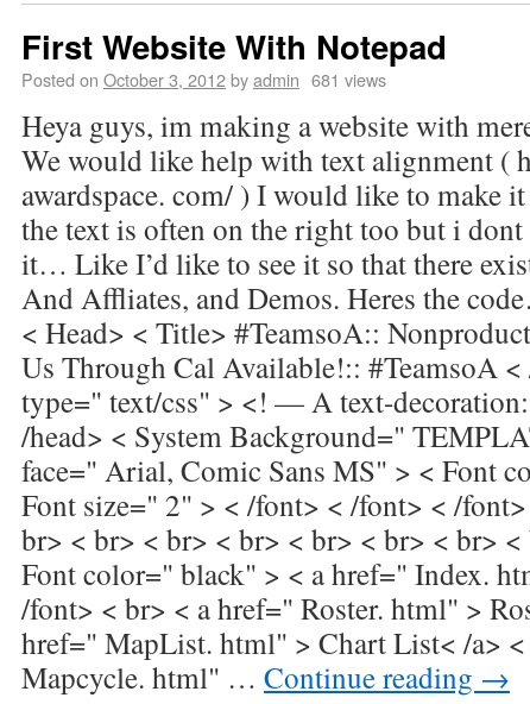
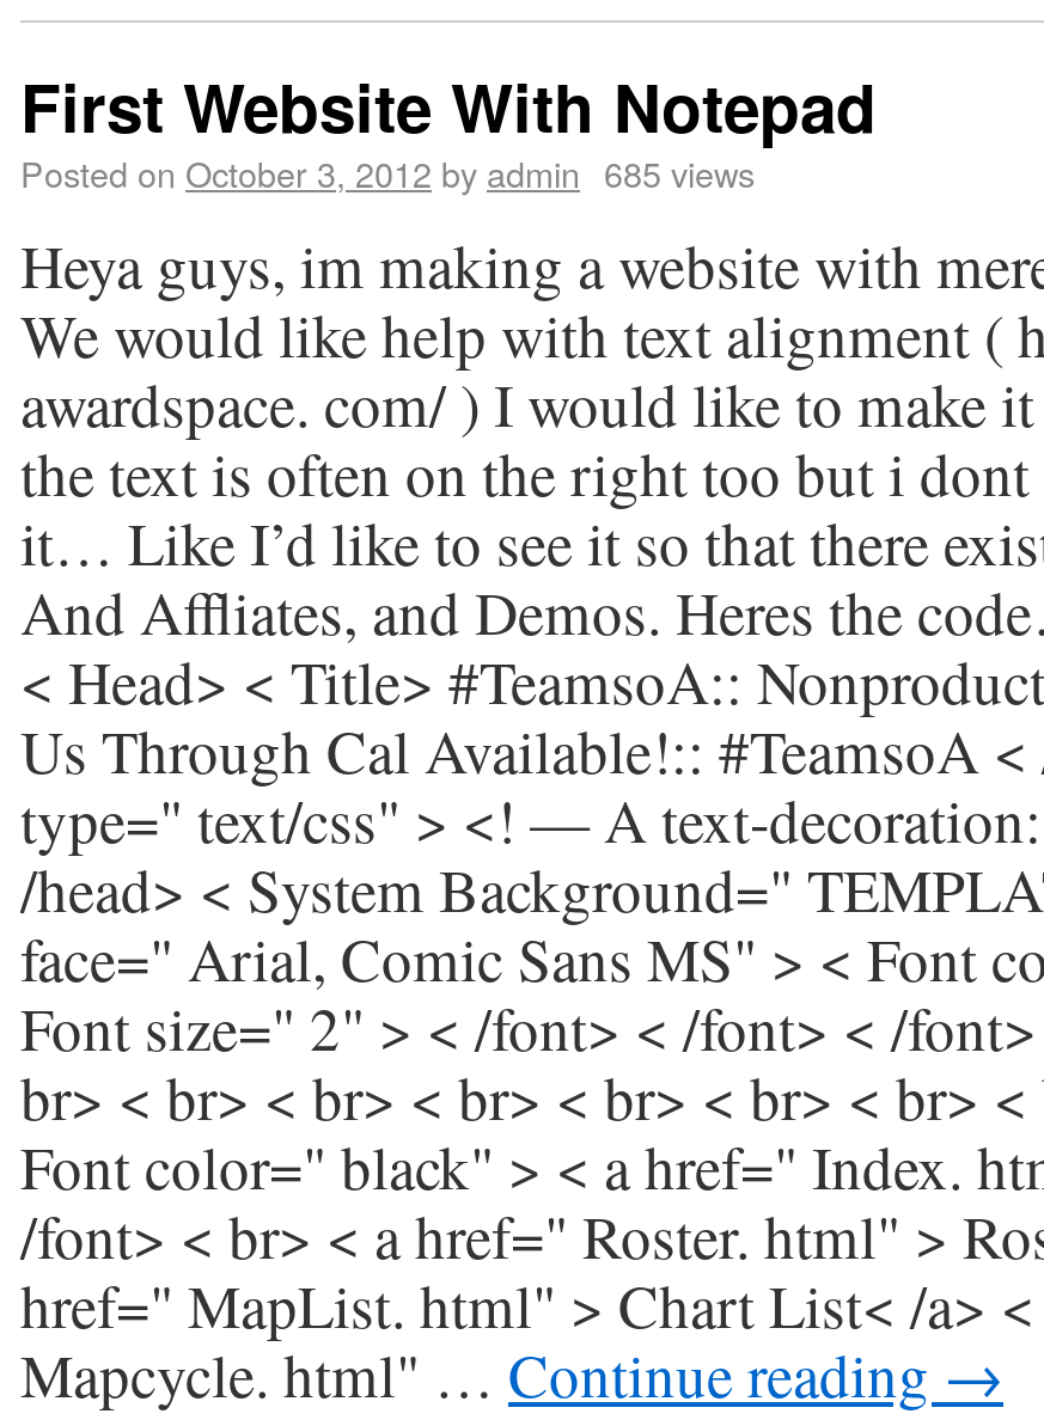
- Posted on October 3, 2012 by admin 681 views
+ Posted on October 3, 2012 by admin 685 views
